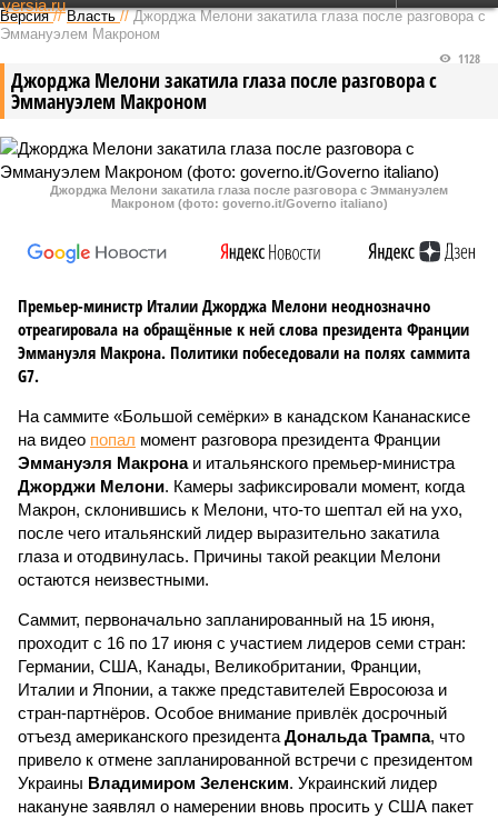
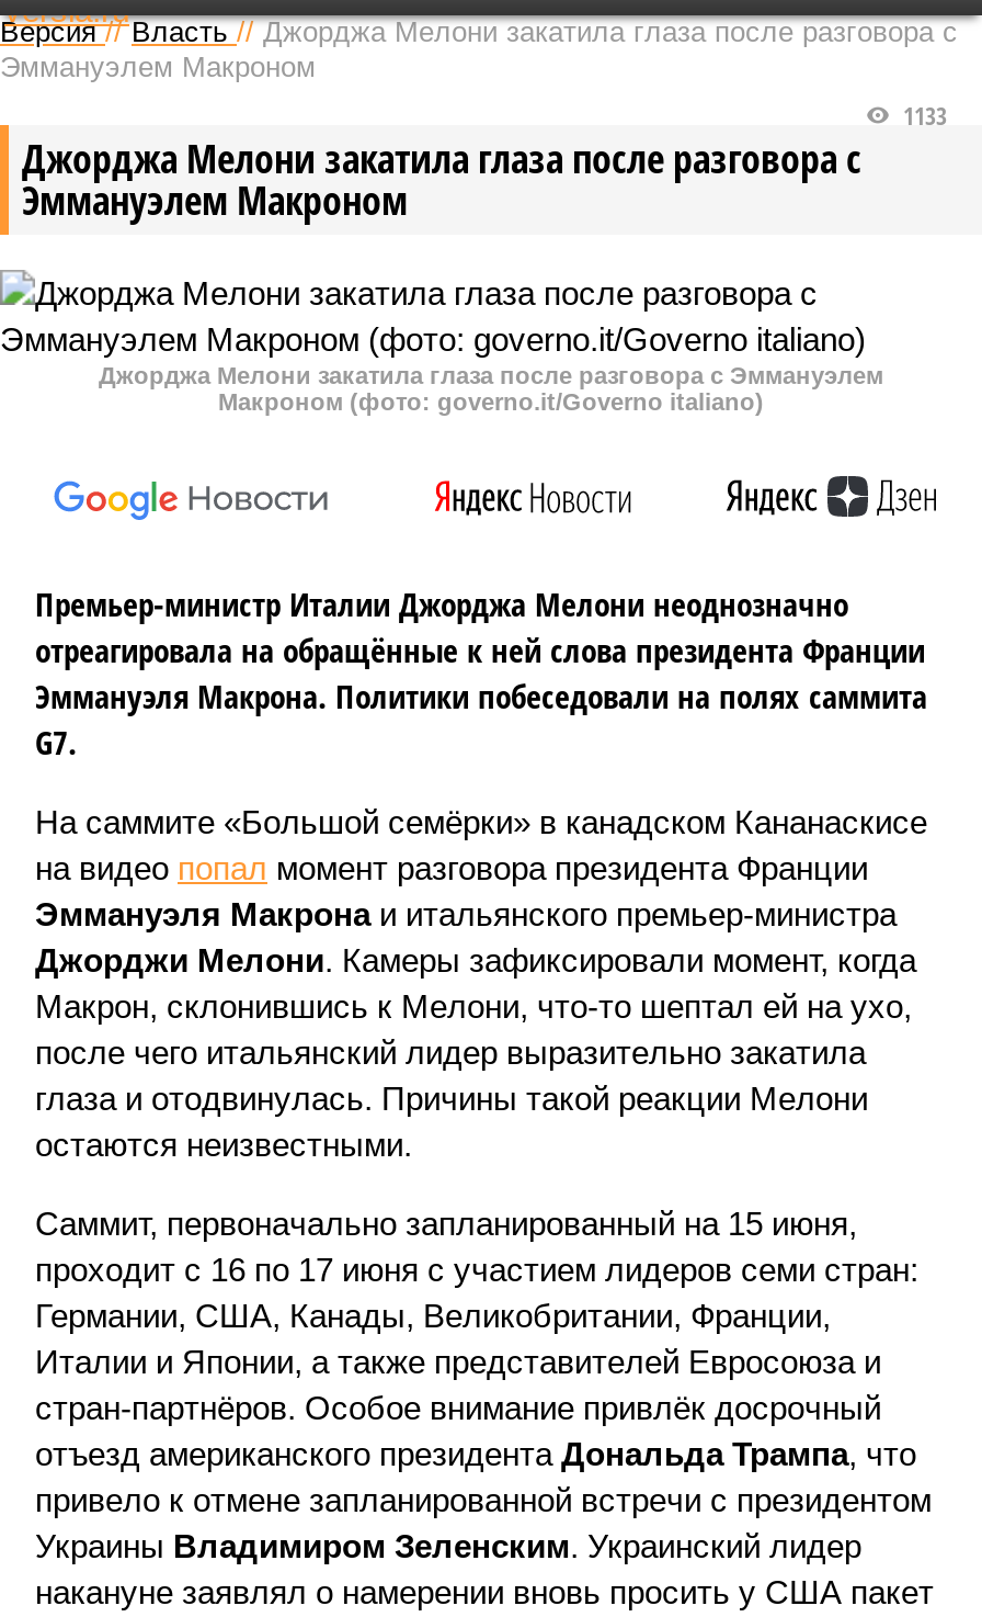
- 1128
+ 1133
